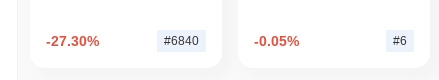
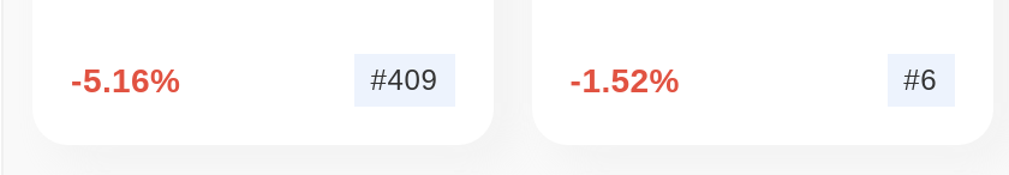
- -27.30%
- #6840
+ -5.16%
+ #409

- -0.05%
+ -1.52%
